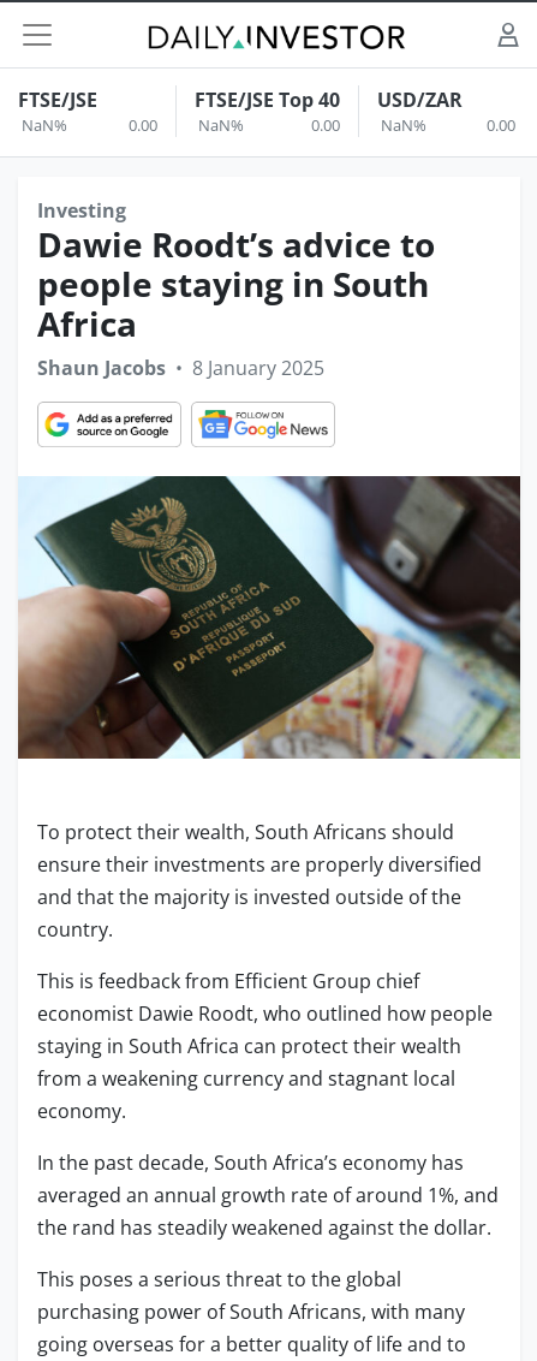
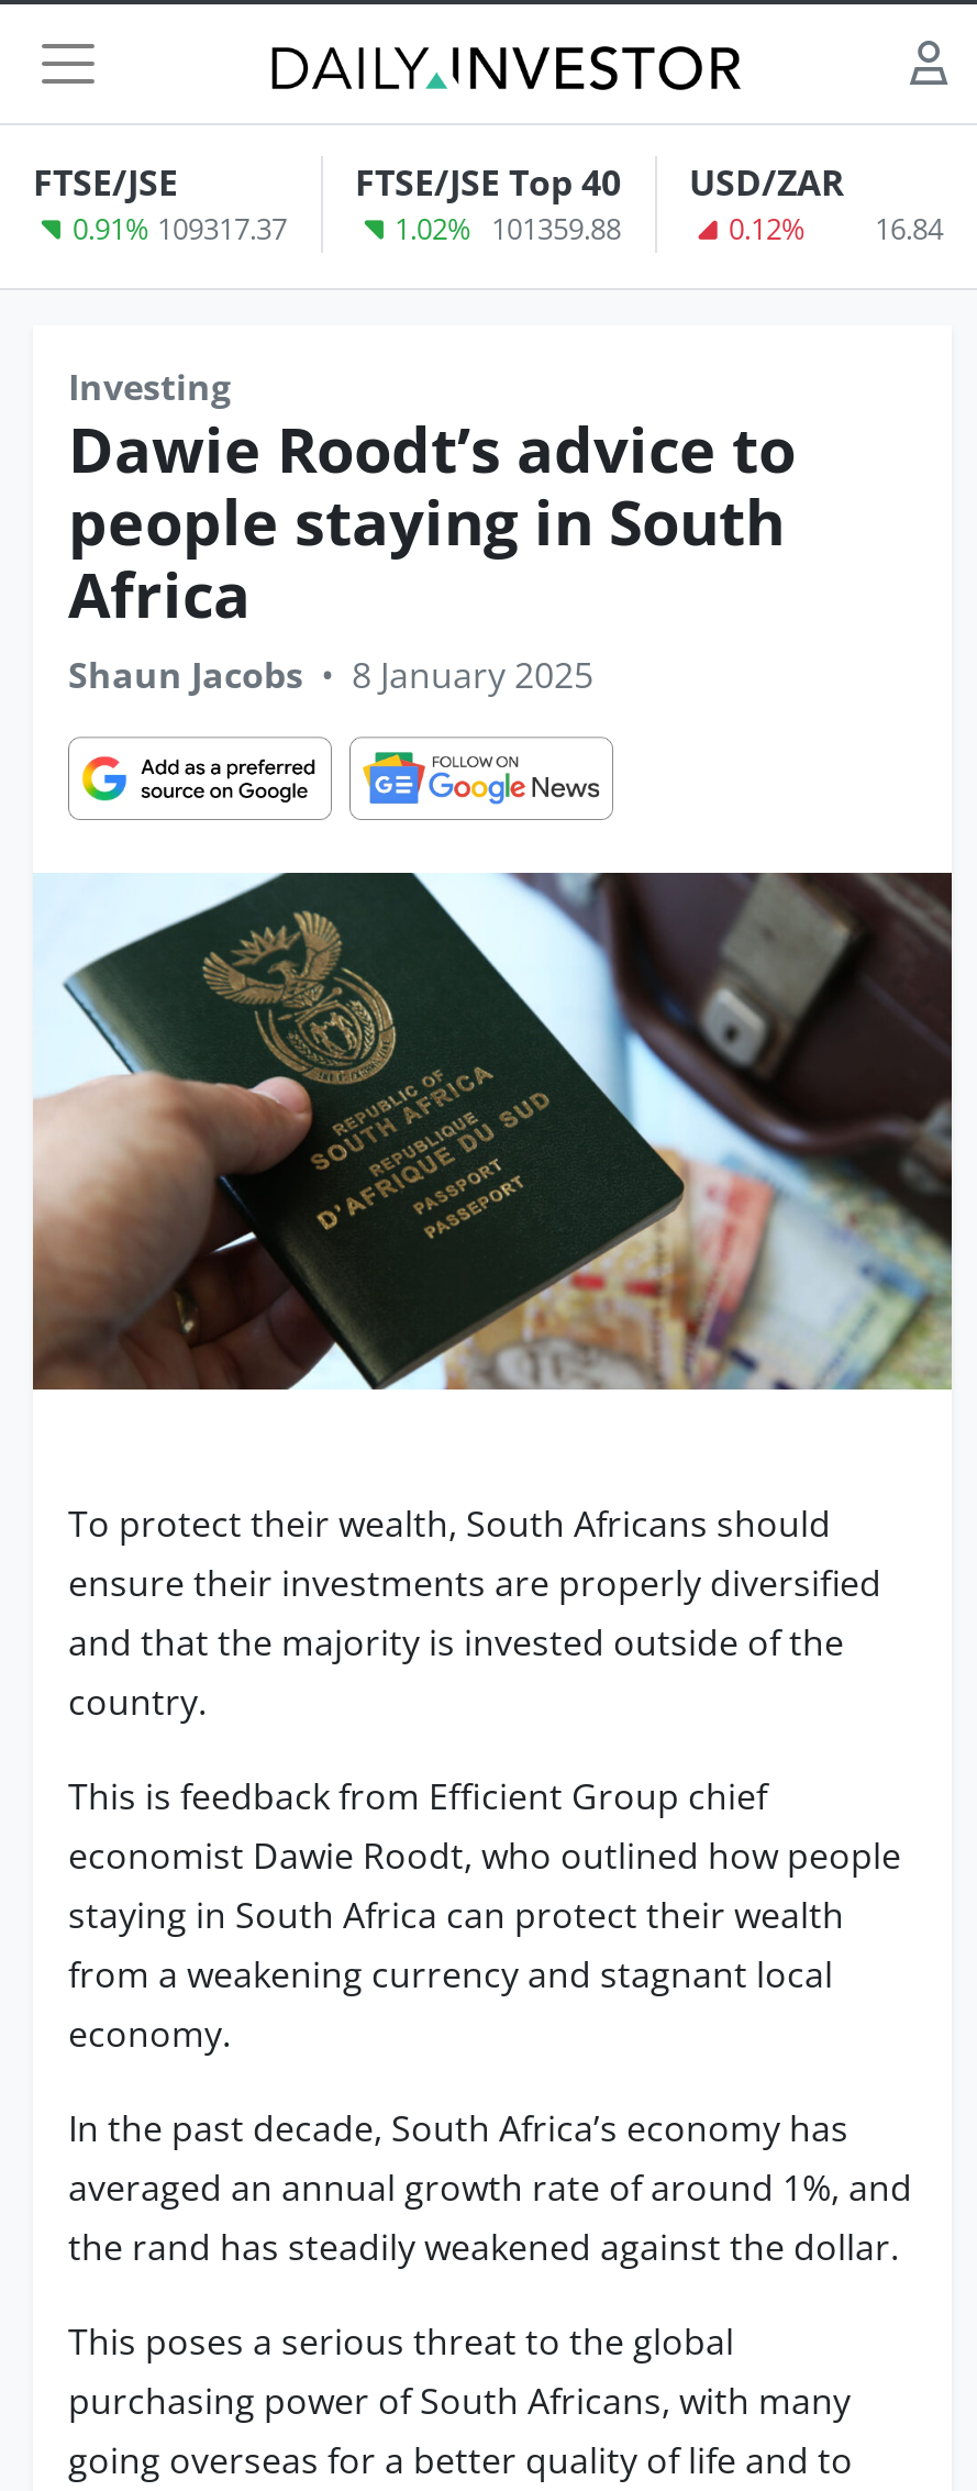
- NaN%
- 0.00
+ 0.91% 109317.37

- NaN%
- 0.00
+ 1.02% 101359.88

- NaN%
- 0.00
+ 0.12%
+ 16.84
